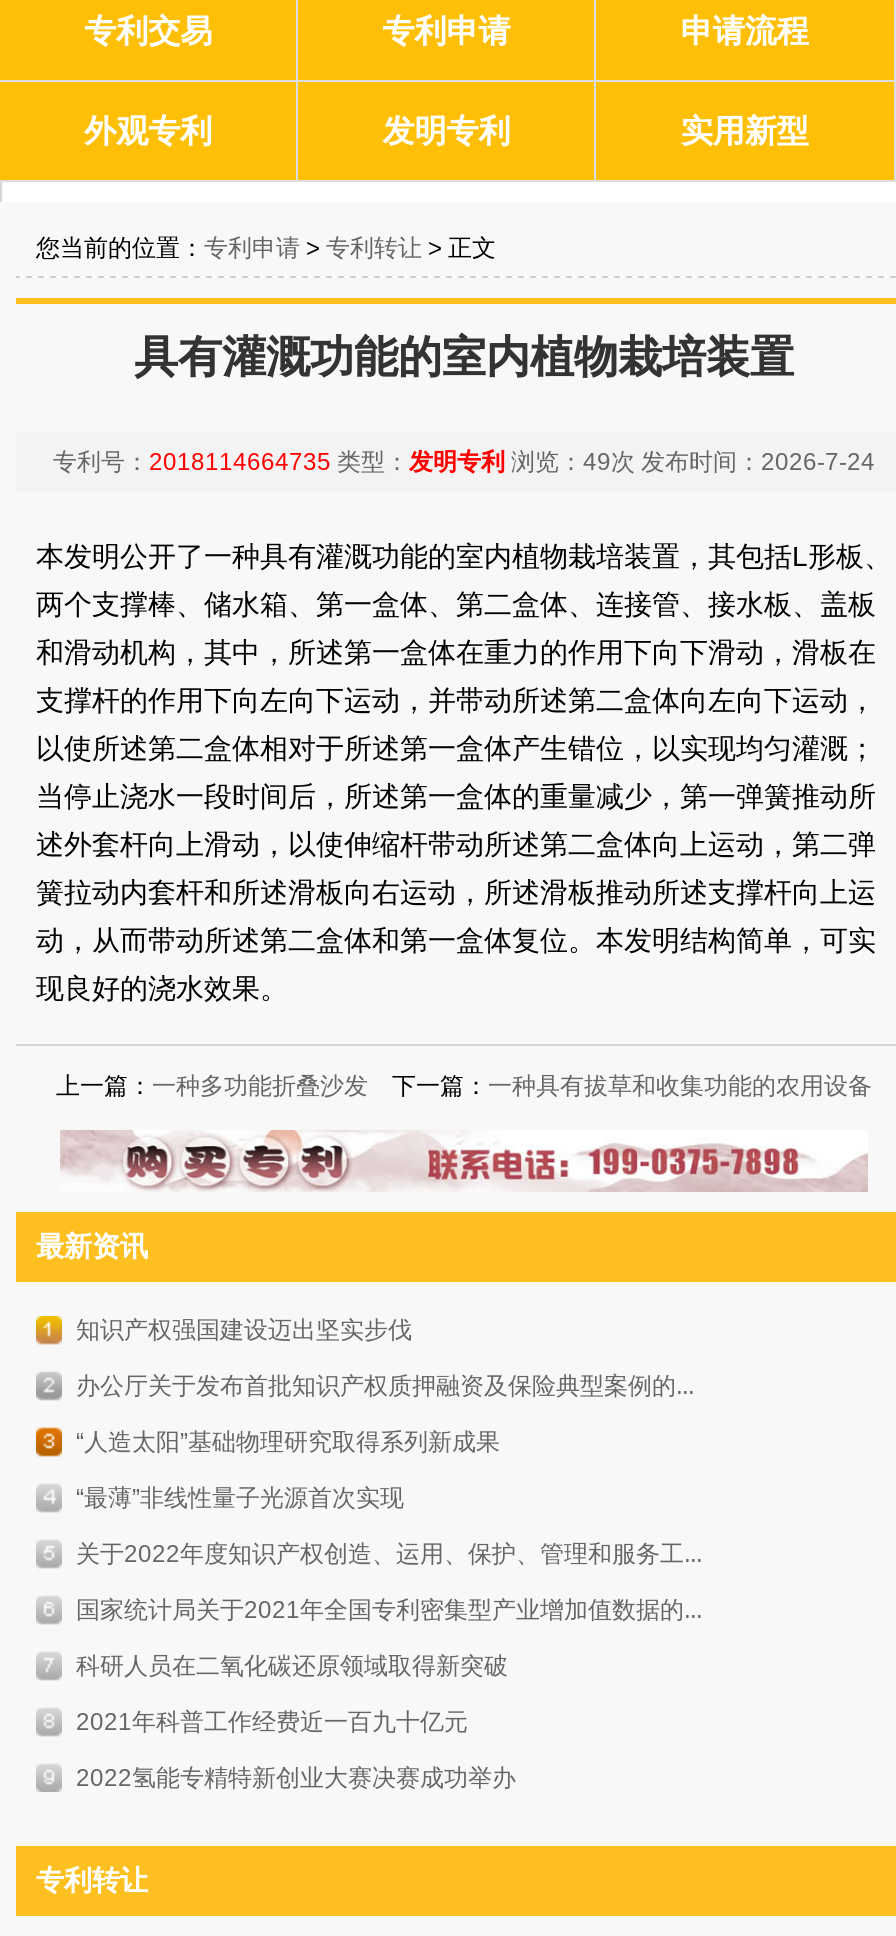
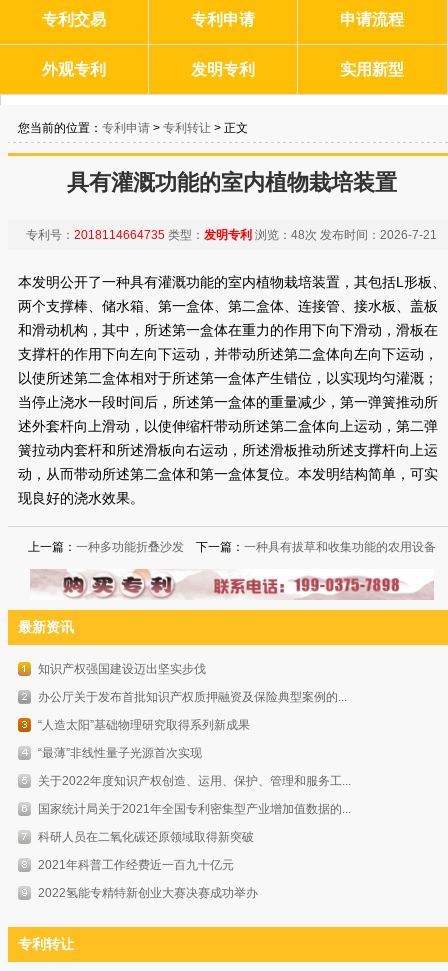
- 专利号：2018114664735类型：发明专利浏览：49次发布时间：2026-7-24
+ 专利号：2018114664735类型：发明专利浏览：48次发布时间：2026-7-21
